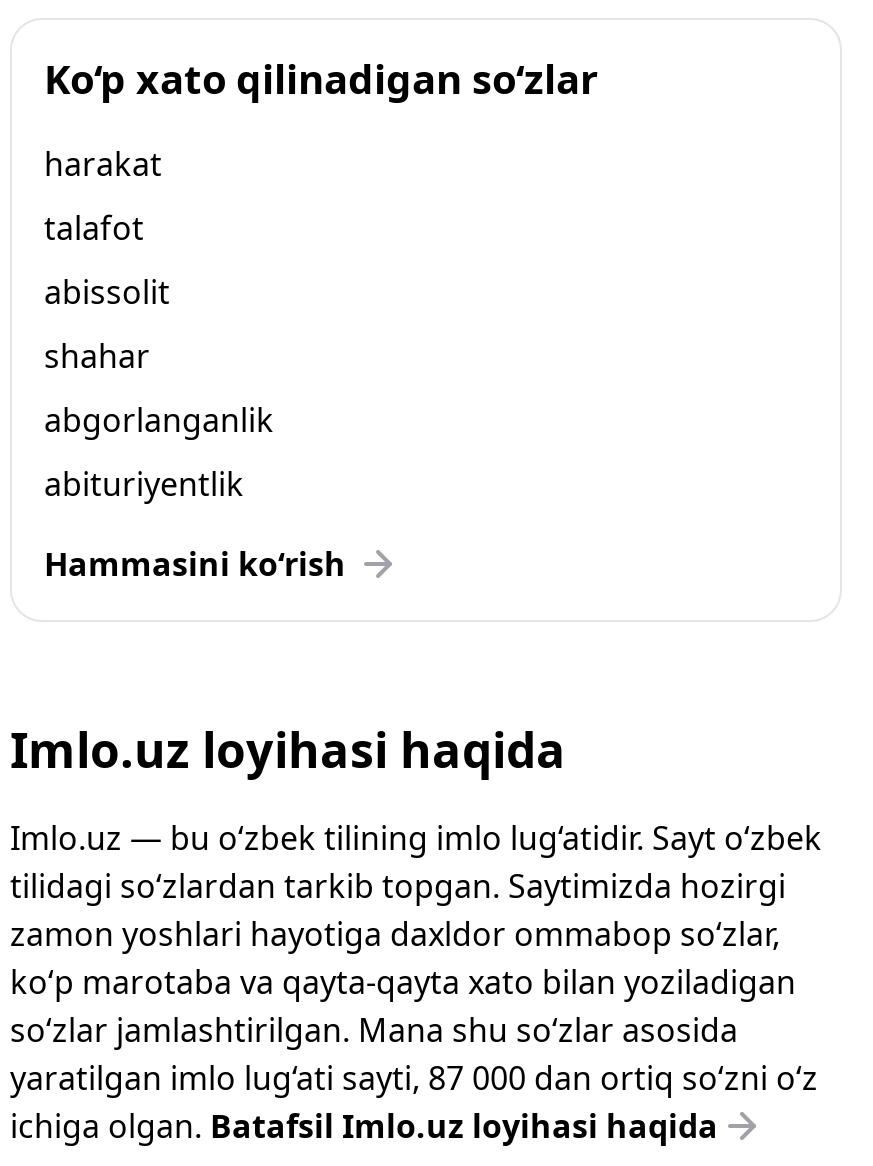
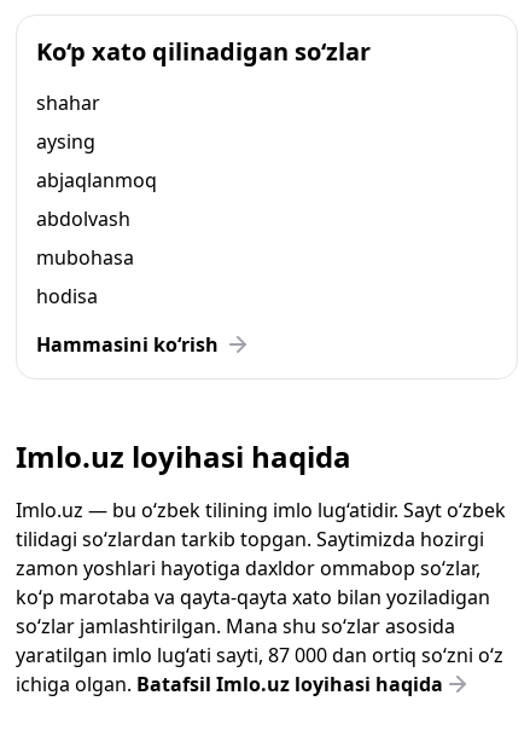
- harakat
- talafot
- abissolit

moved up: shahar

- abgorlanganlik
- abituriyentlik
+ aysing
+ abjaqlanmoq
+ abdolvash
+ mubohasa
+ hodisa
